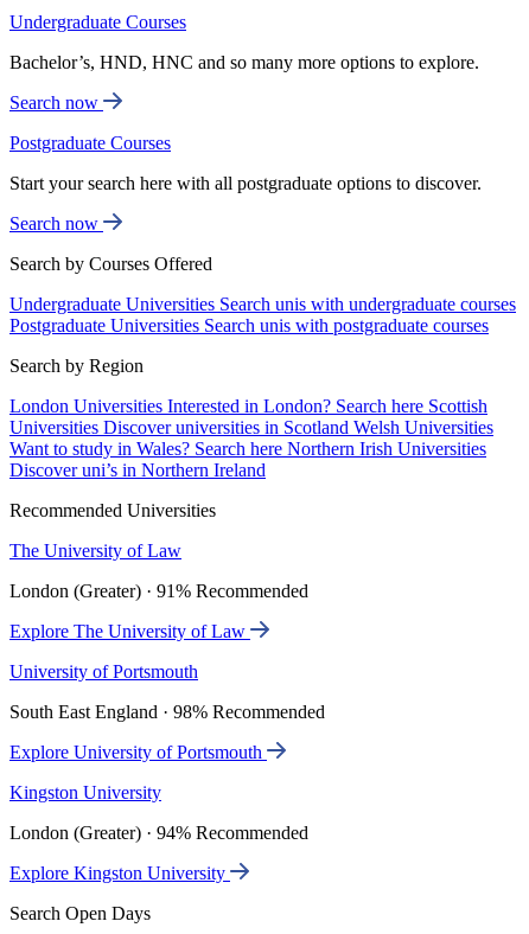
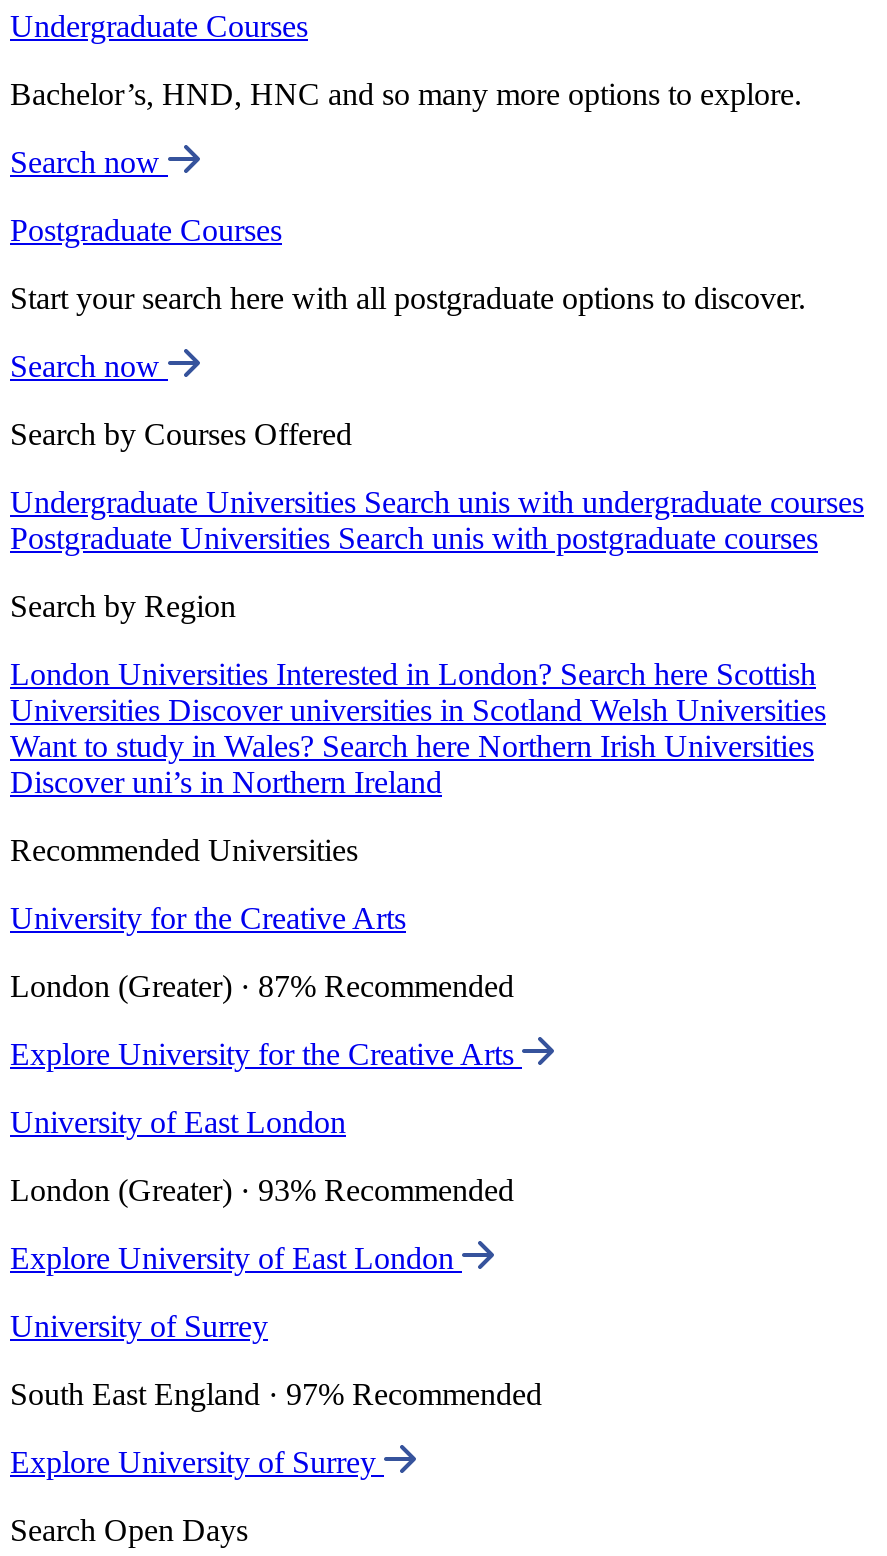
- The University of Law
+ University for the Creative Arts

- London (Greater) · 91% Recommended
+ London (Greater) · 87% Recommended

- Explore The University of Law
+ Explore University for the Creative Arts

- University of Portsmouth
+ University of East London

- South East England · 98% Recommended
+ London (Greater) · 93% Recommended

- Explore University of Portsmouth
+ Explore University of East London

- Kingston University
+ University of Surrey

- London (Greater) · 94% Recommended
+ South East England · 97% Recommended

- Explore Kingston University
+ Explore University of Surrey
